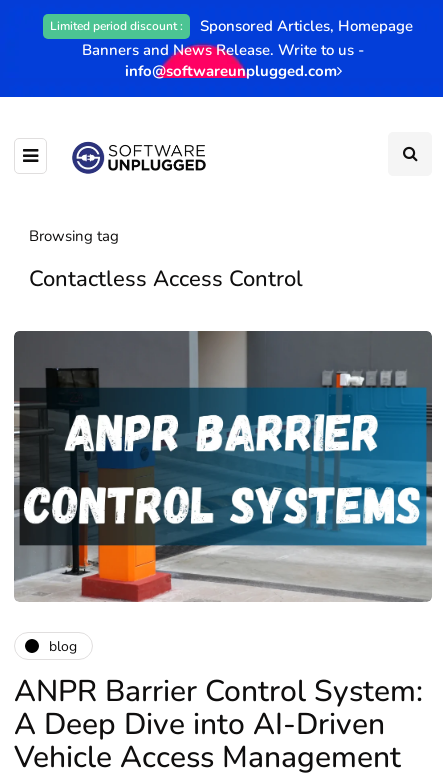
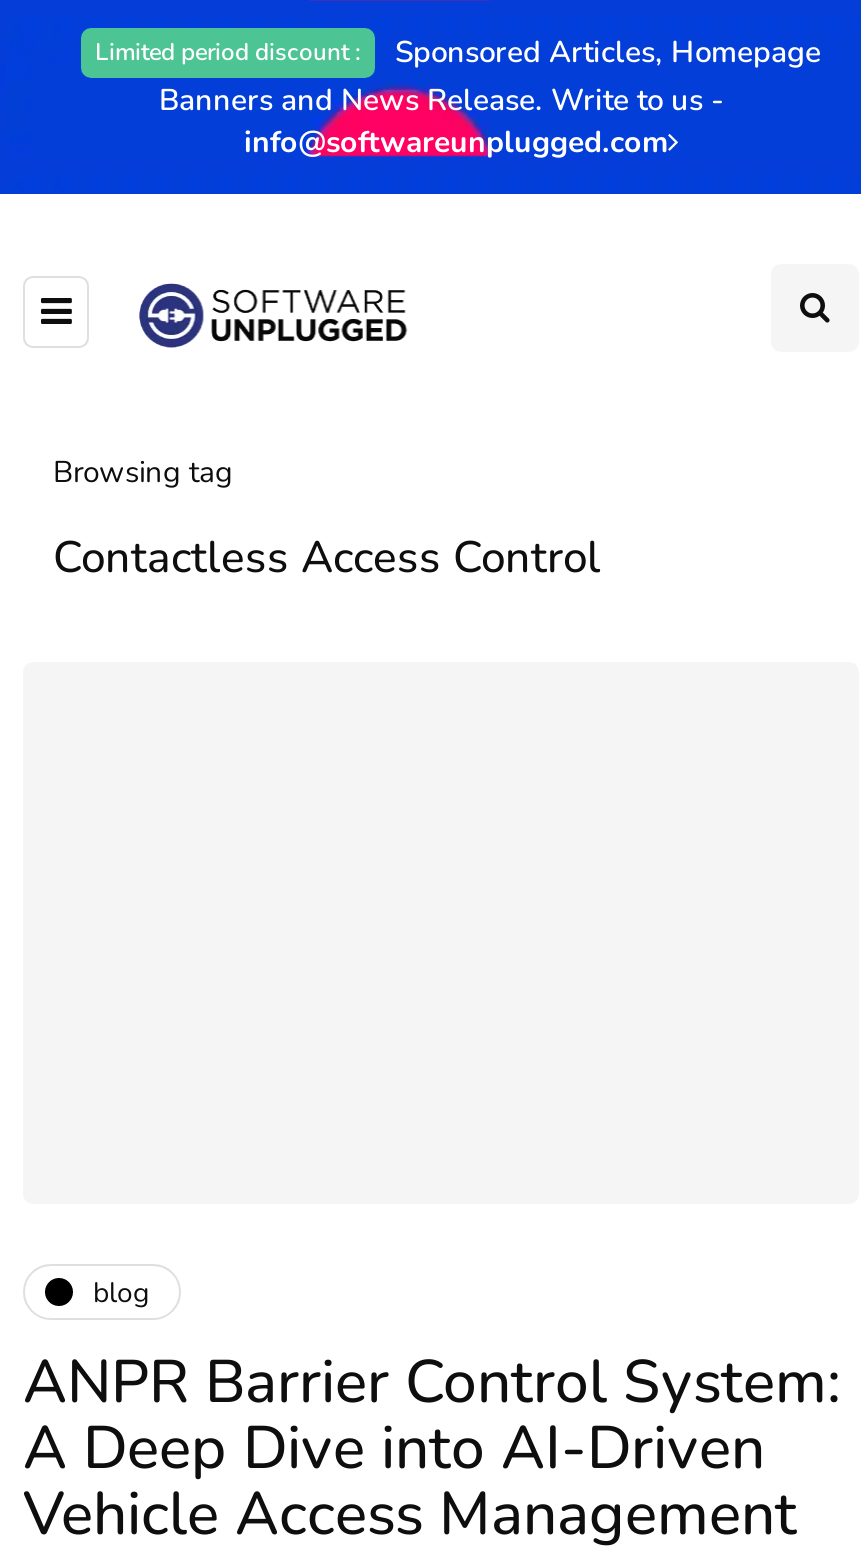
- [image]
